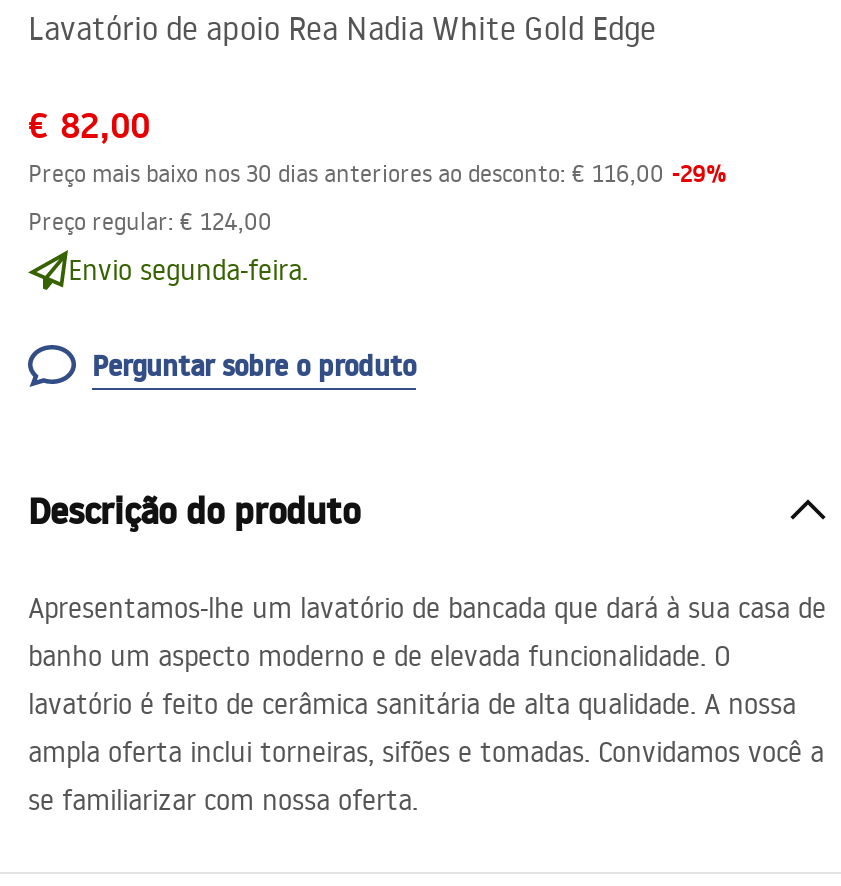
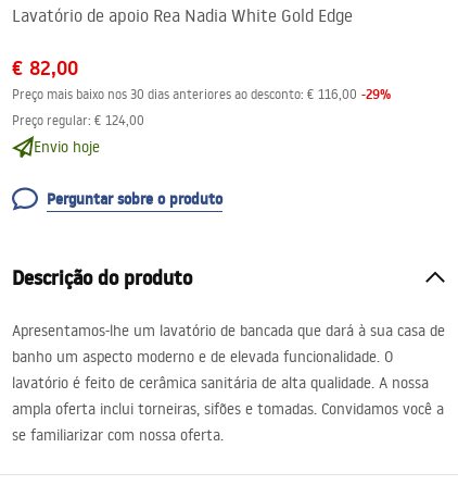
- Envio segunda-feira.
+ Envio hoje
